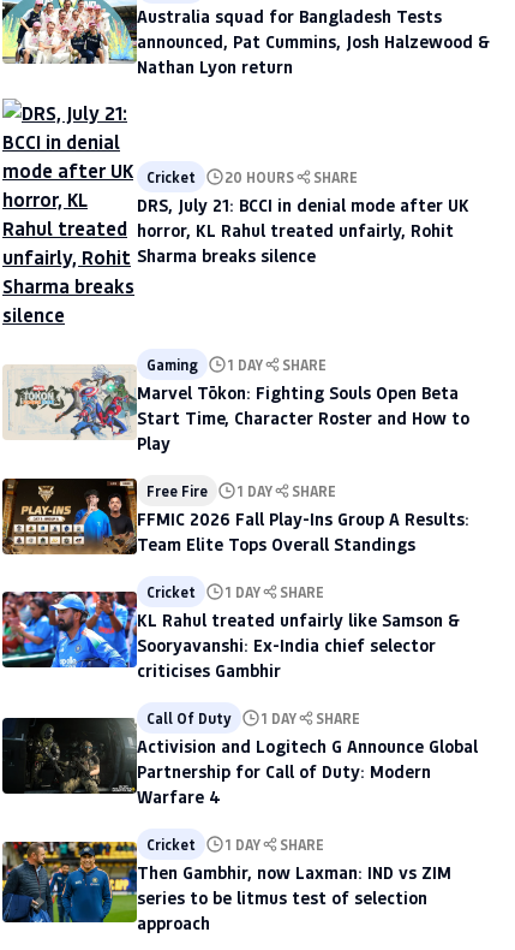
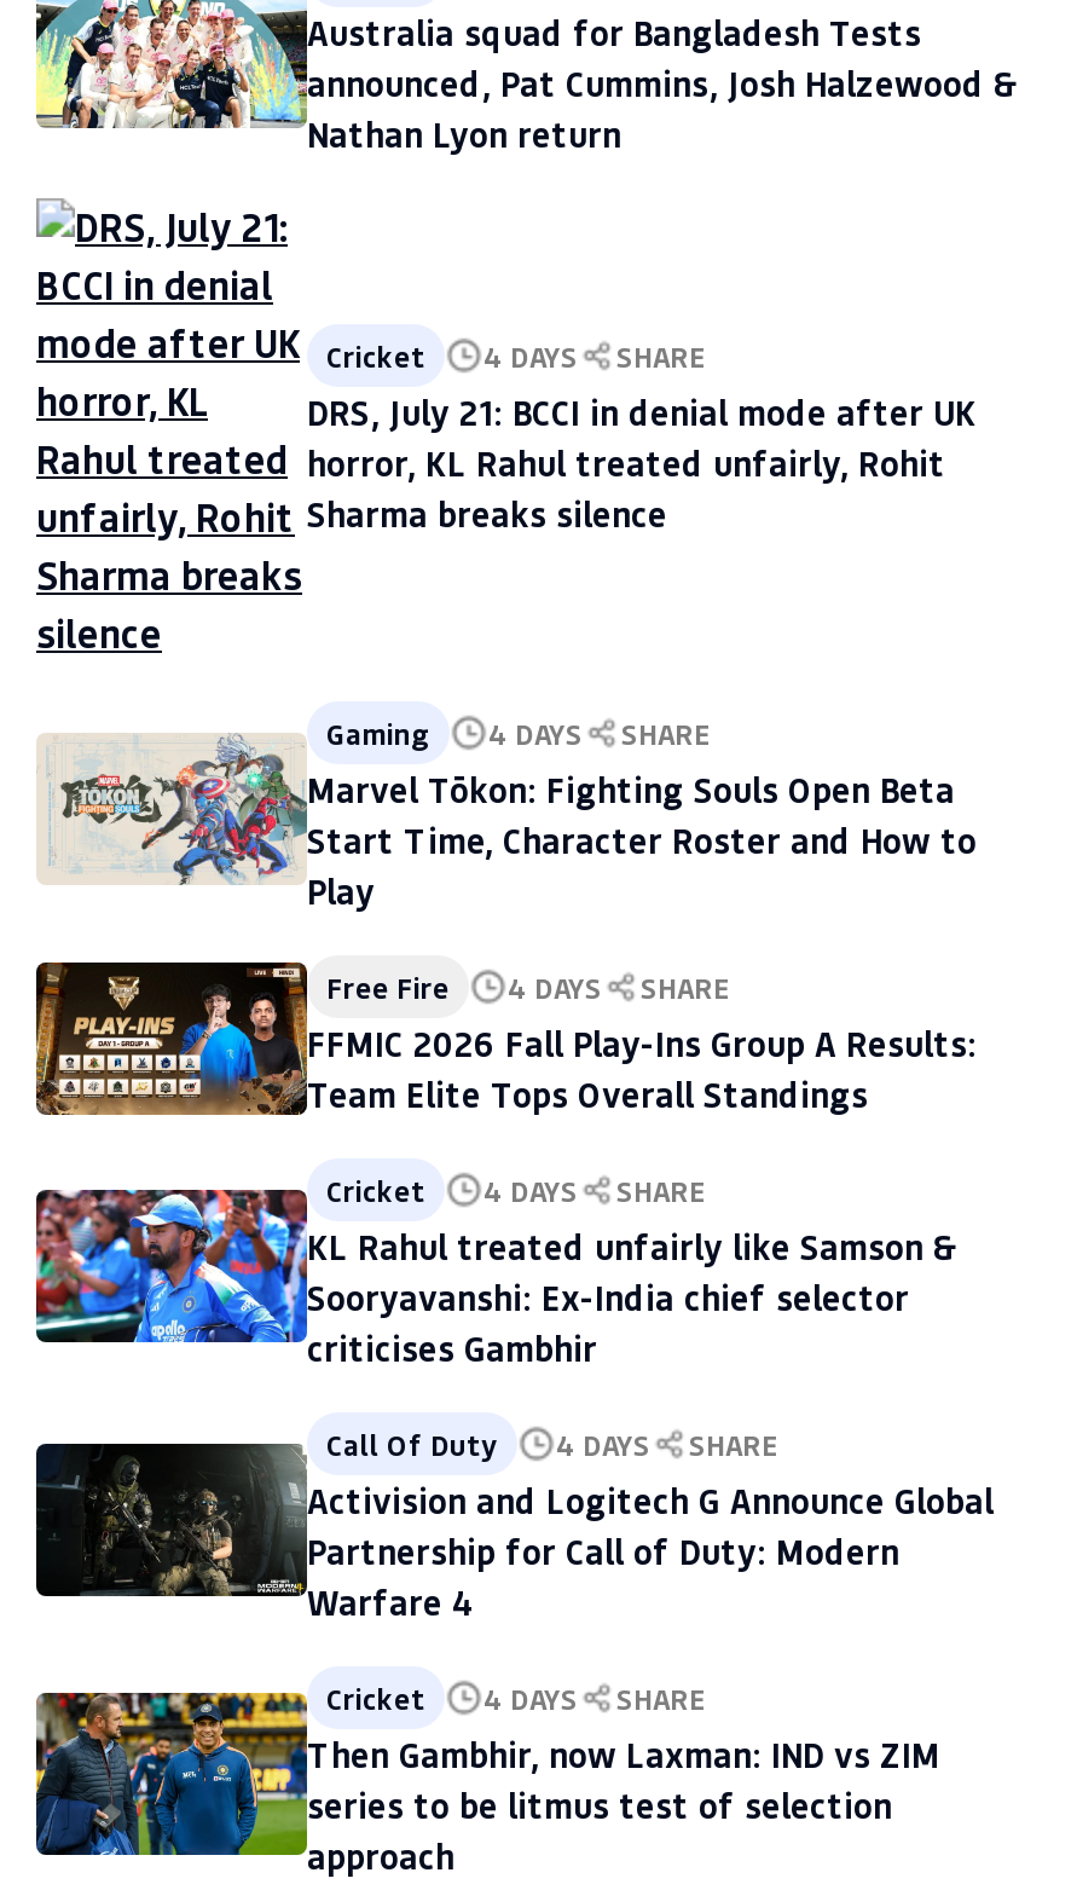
- Cricket 20 HOURS SHARE
+ Cricket 4 DAYS SHARE

- Gaming 1 DAY SHARE
+ Gaming 4 DAYS SHARE

- Free Fire 1 DAY SHARE
+ Free Fire 4 DAYS SHARE

- Cricket 1 DAY SHARE
+ Cricket 4 DAYS SHARE

- Call Of Duty 1 DAY SHARE
+ Call Of Duty 4 DAYS SHARE

- Cricket 1 DAY SHARE
+ Cricket 4 DAYS SHARE
